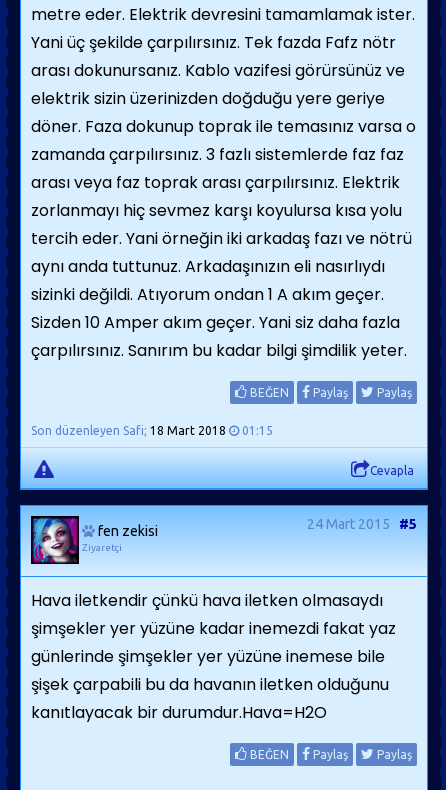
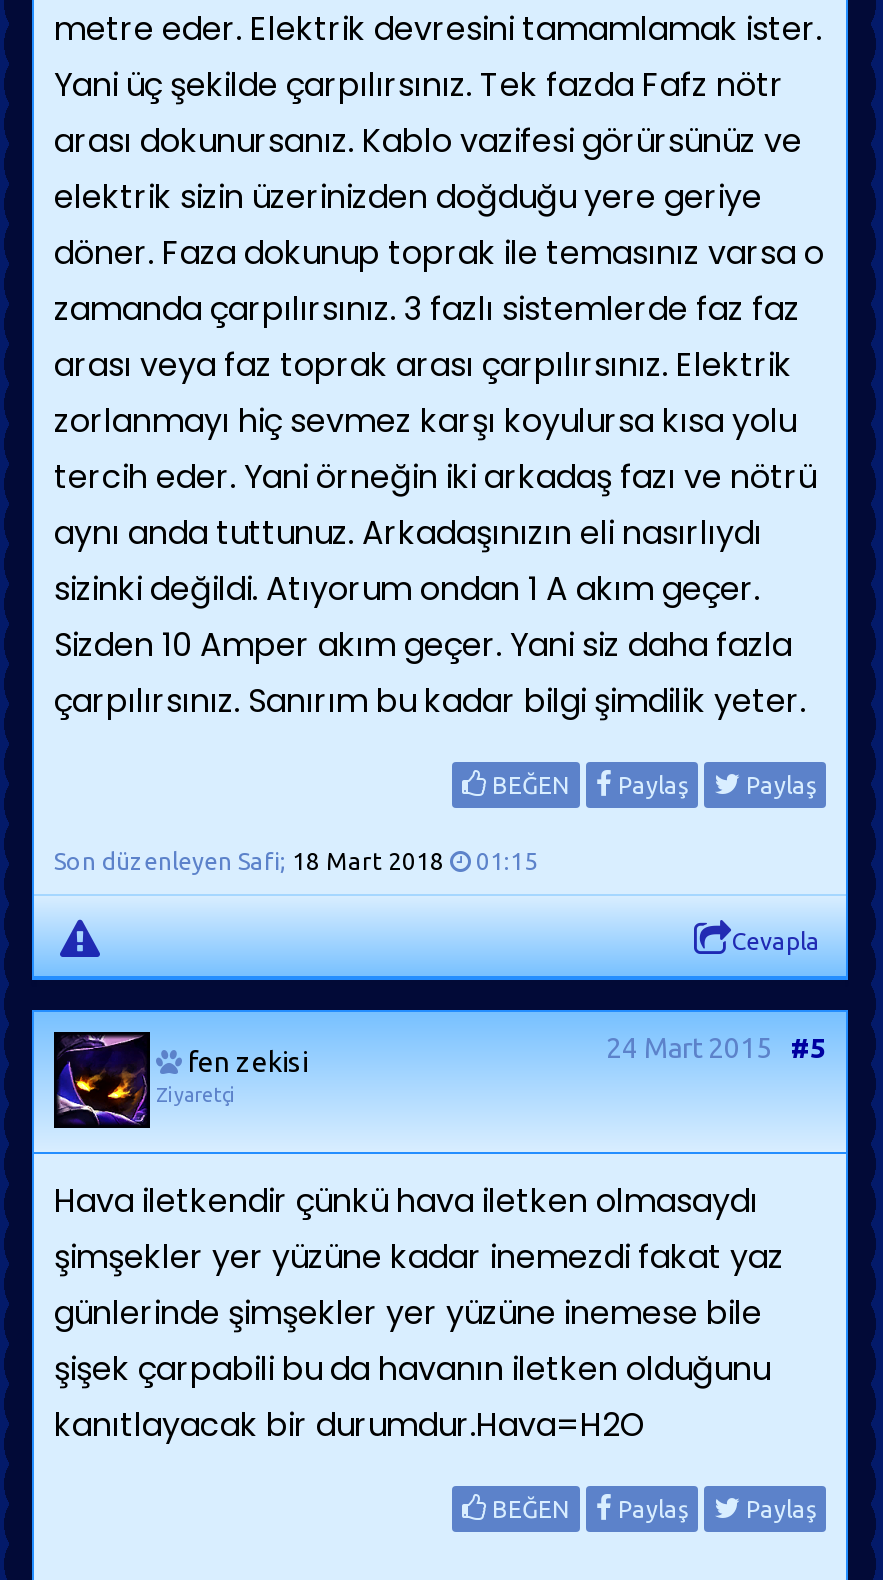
- [image]
+ [image]
